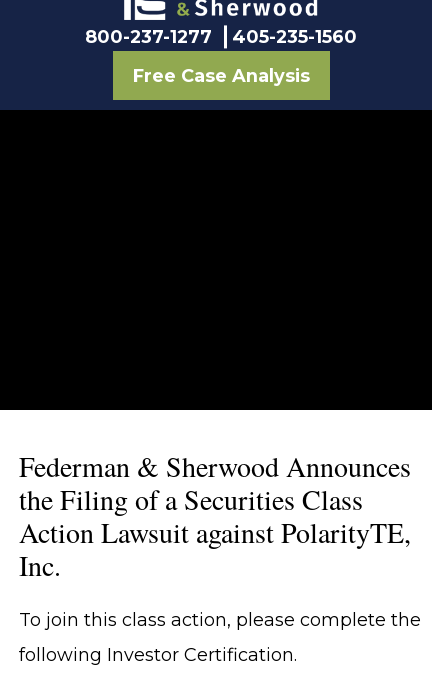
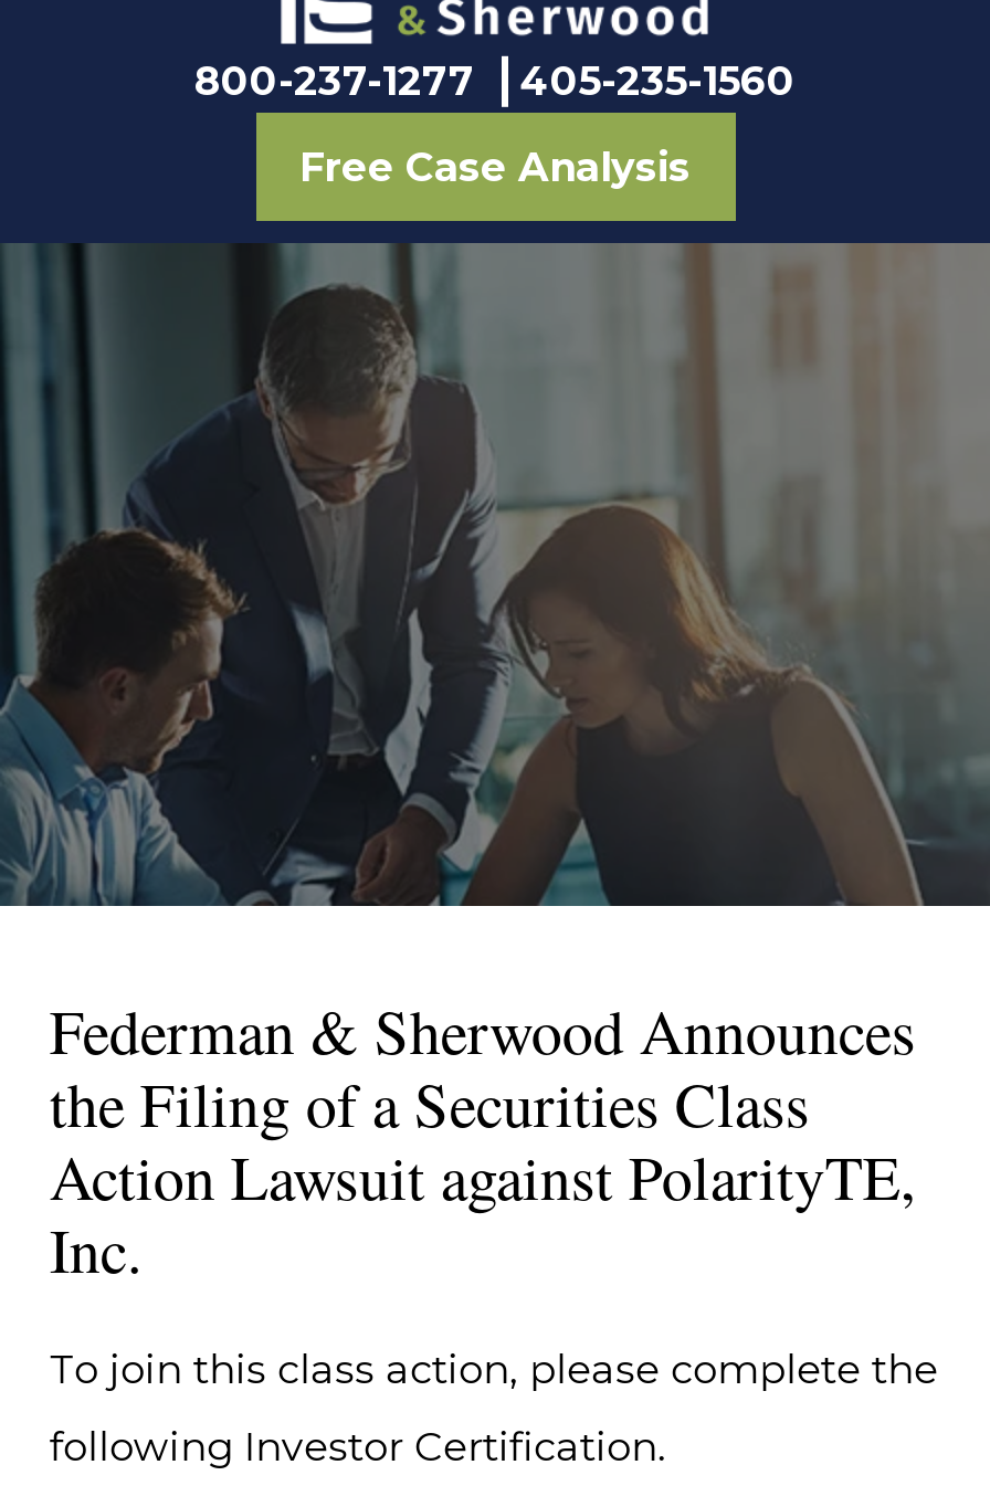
+ [image]
